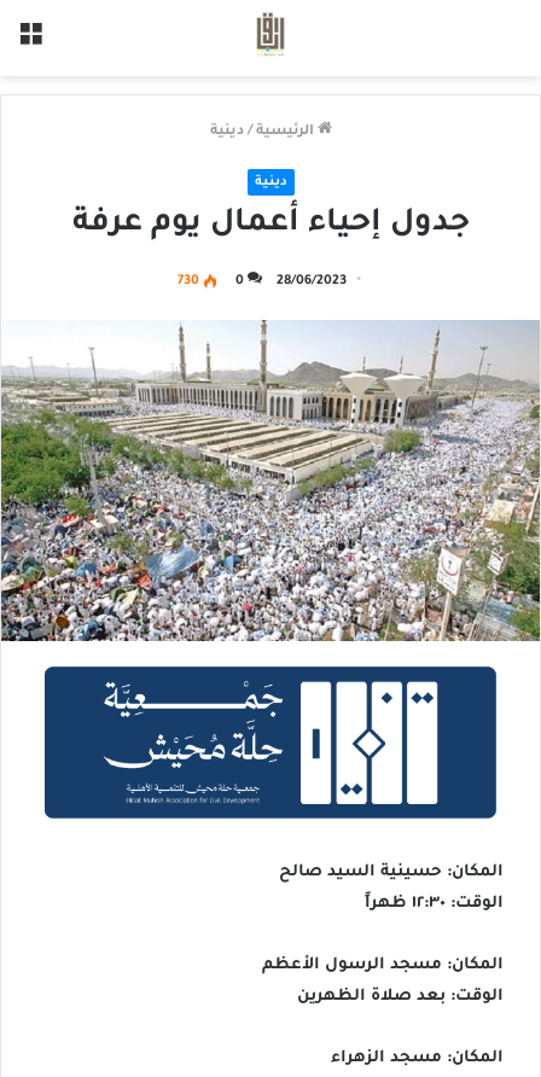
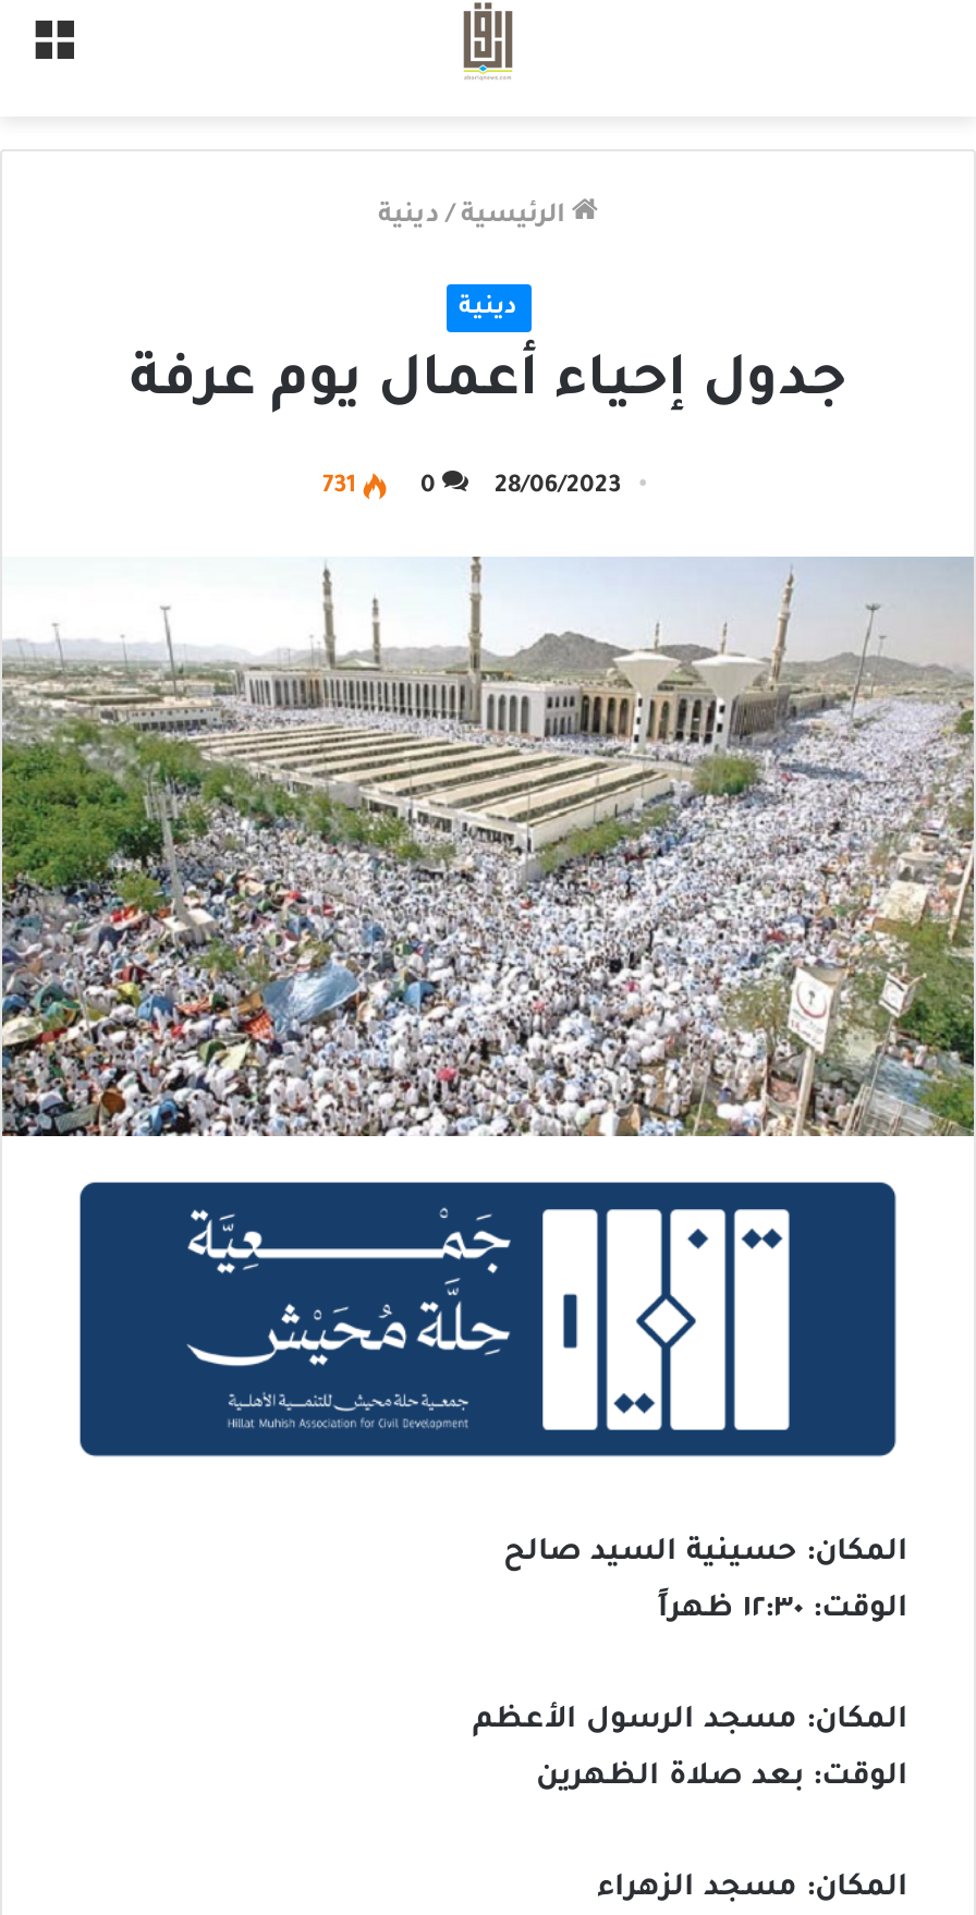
- 730
+ 731
